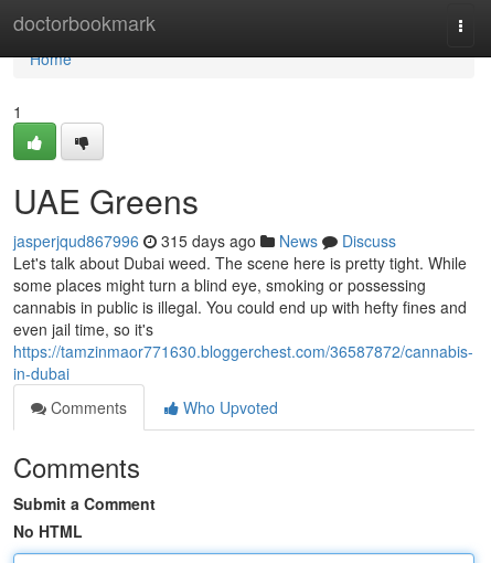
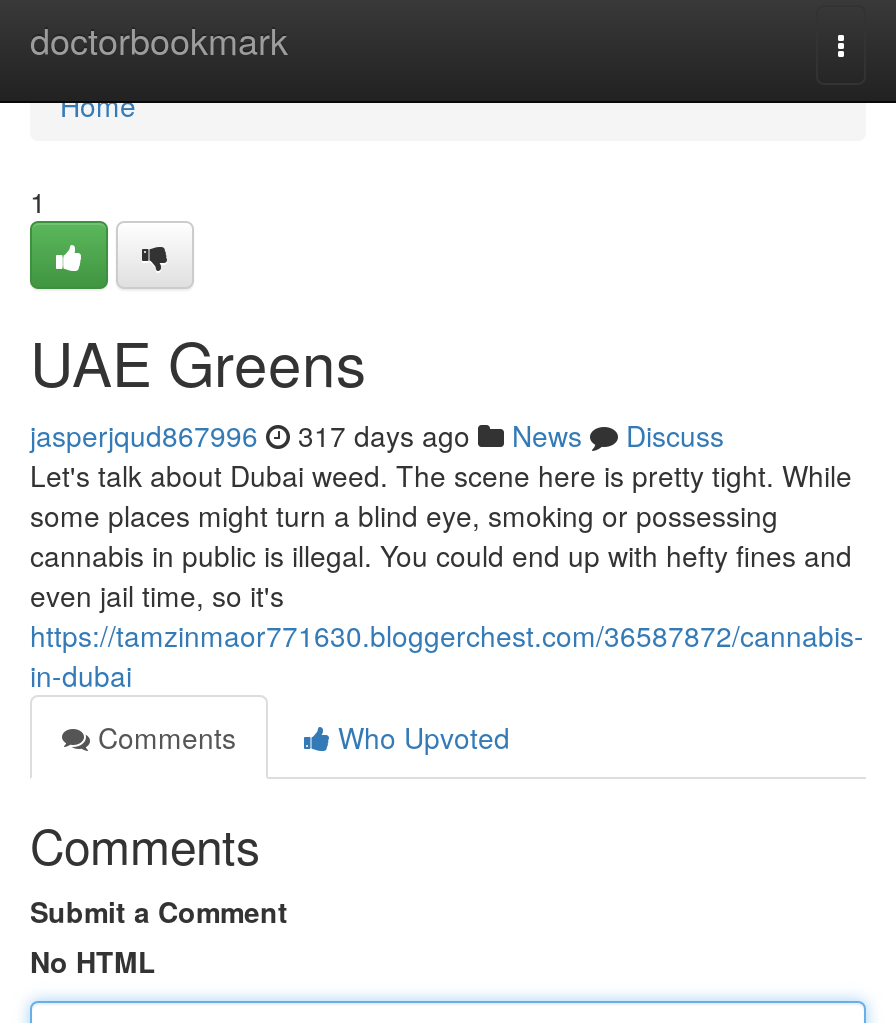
- jasperjqud867996 315 days ago News Discuss
+ jasperjqud867996 317 days ago News Discuss
